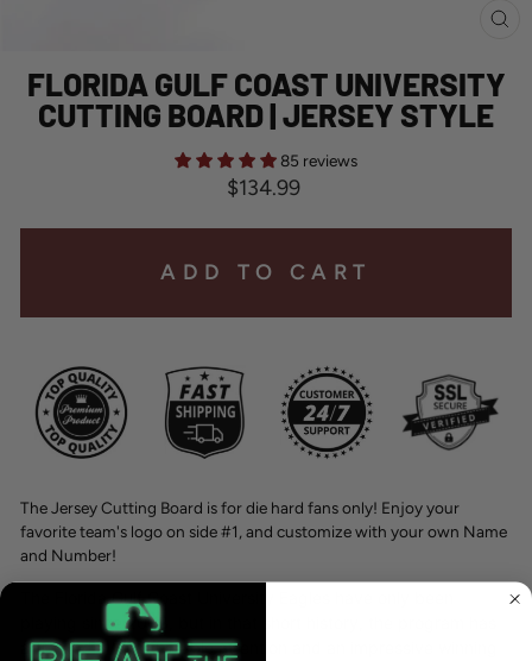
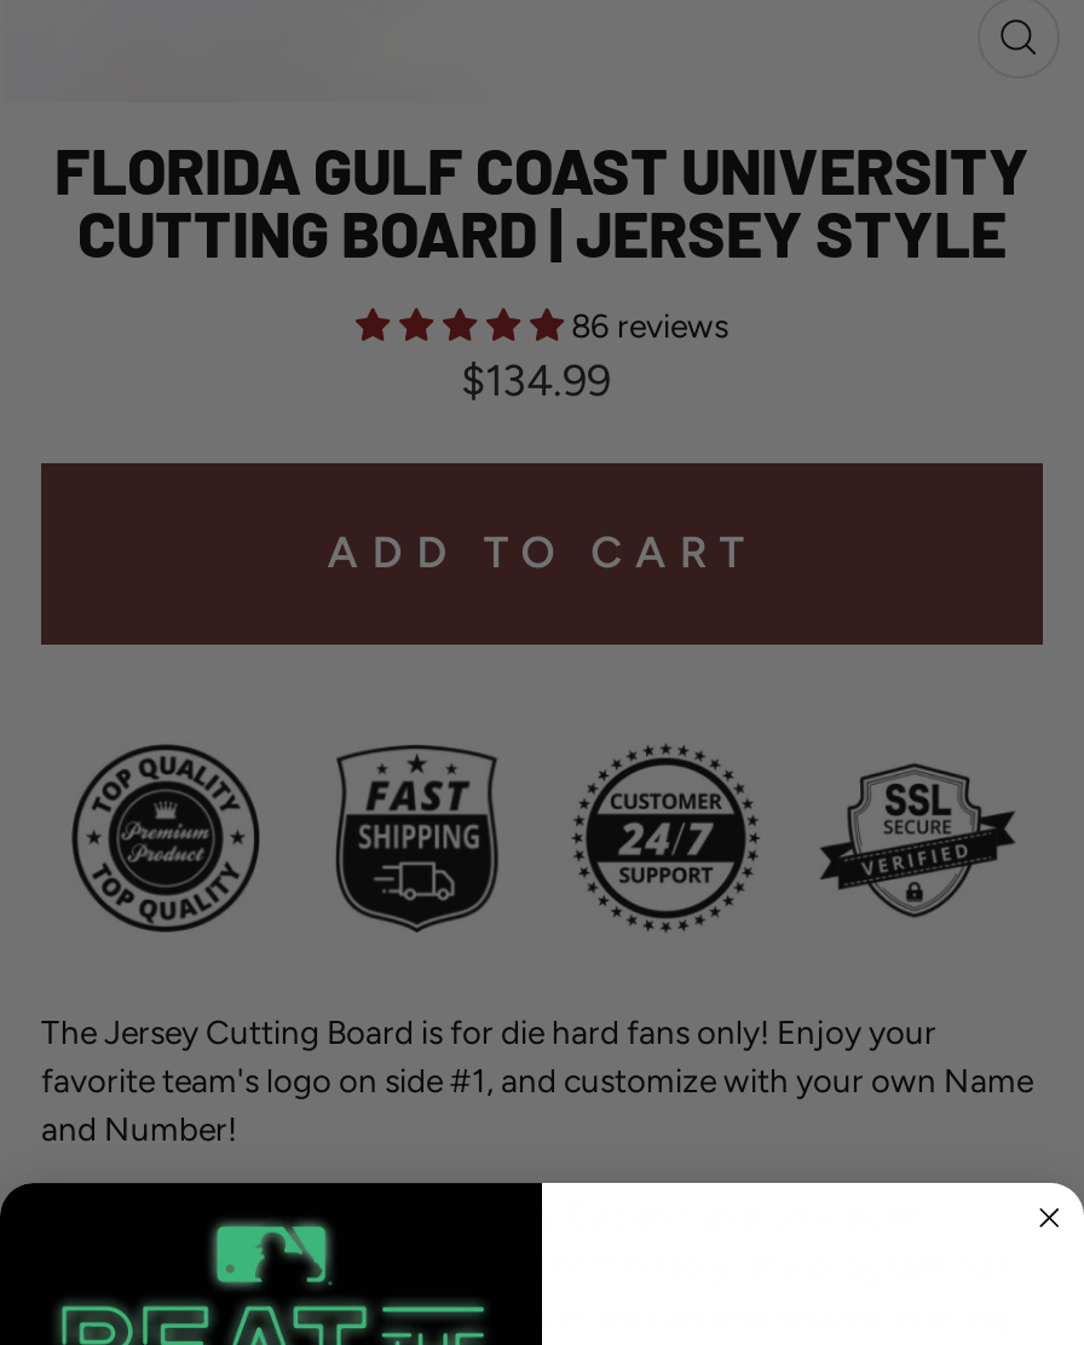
- 85 reviews
+ 86 reviews
